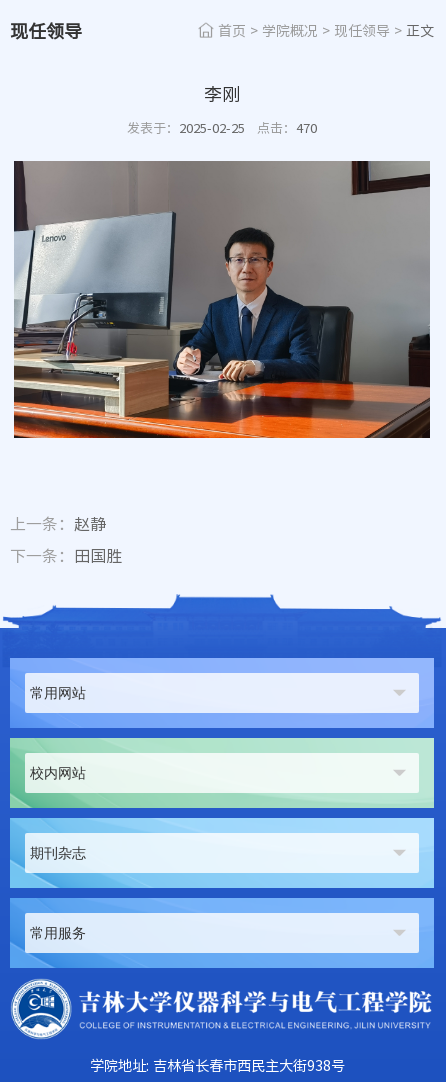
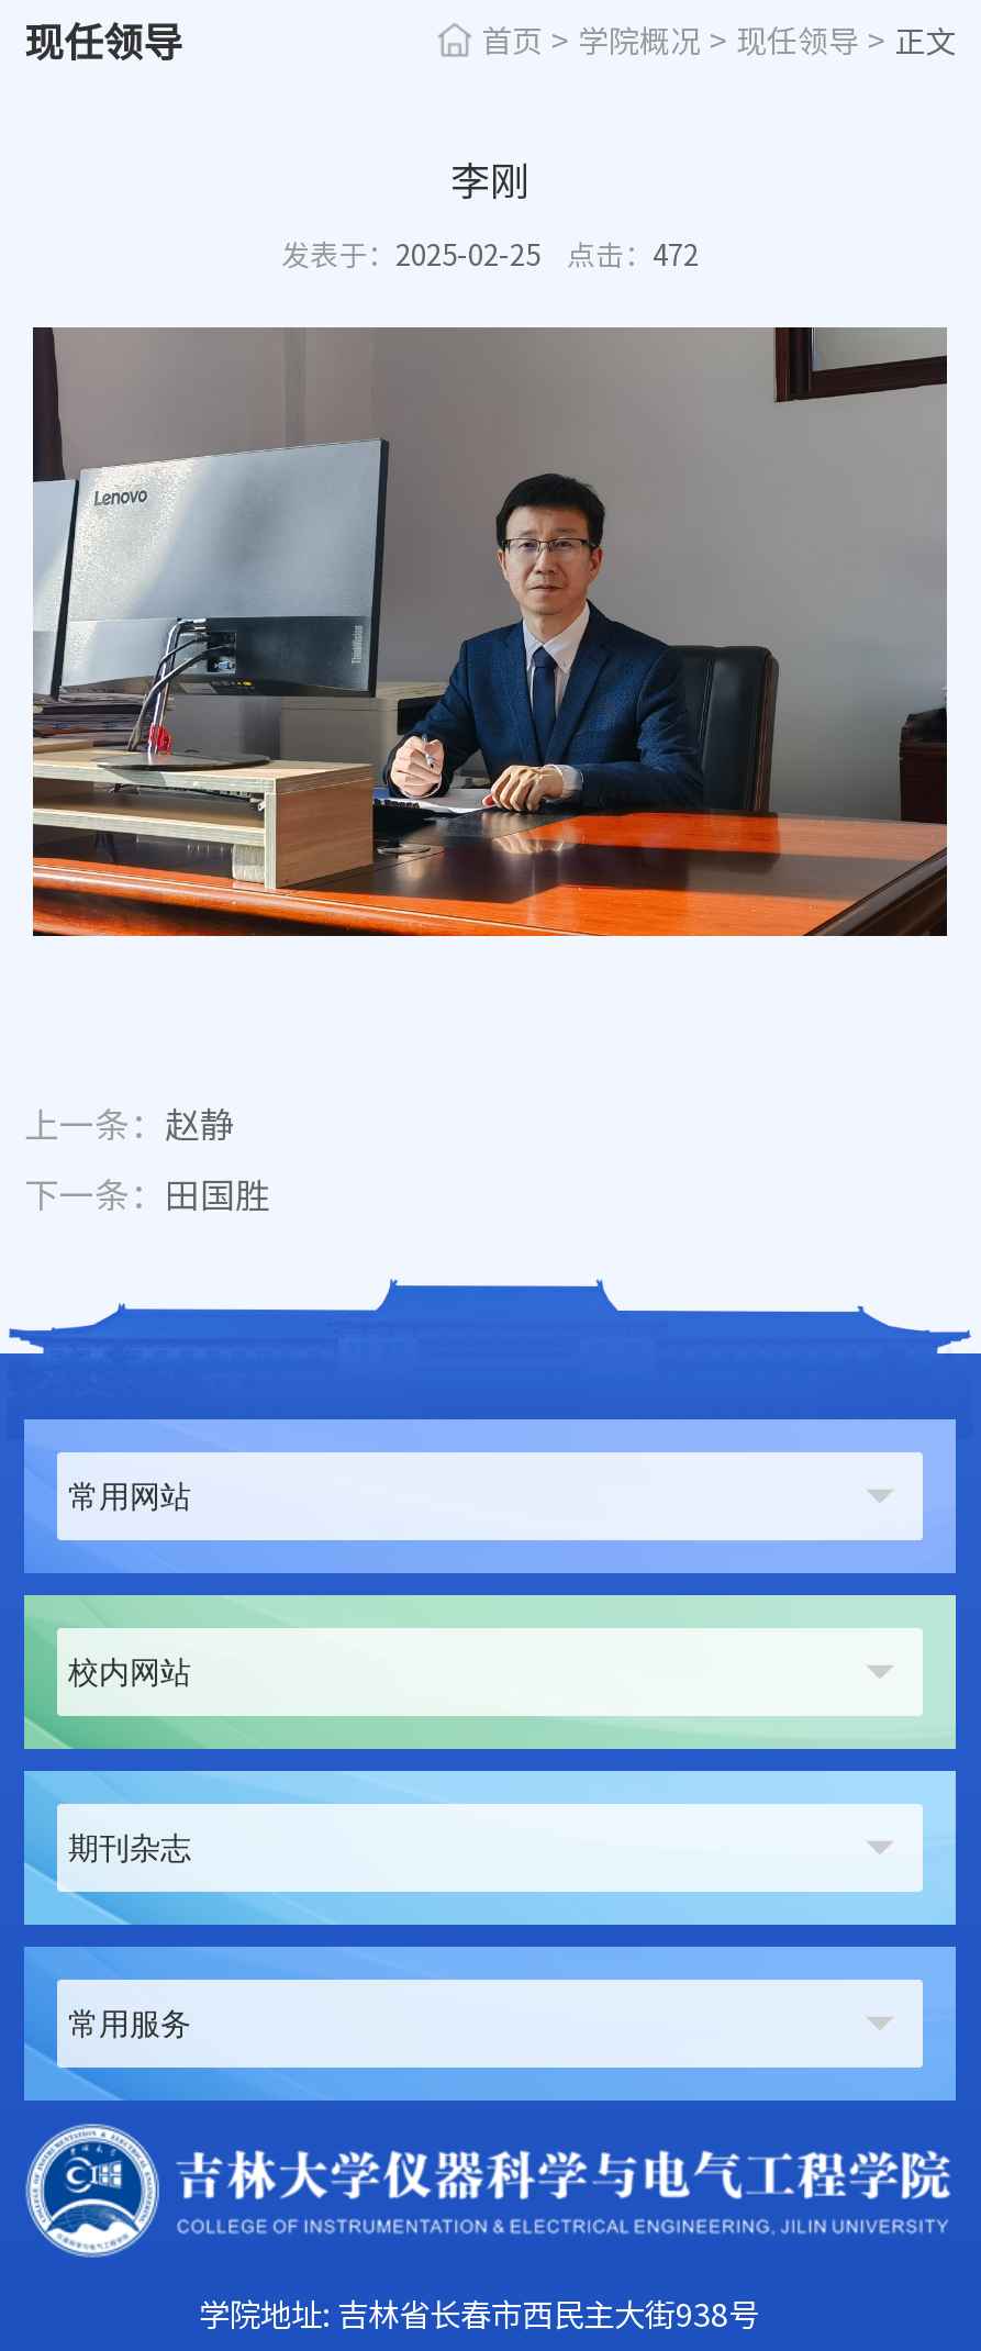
- 发表于：2025-02-25点击：470
+ 发表于：2025-02-25点击：472
